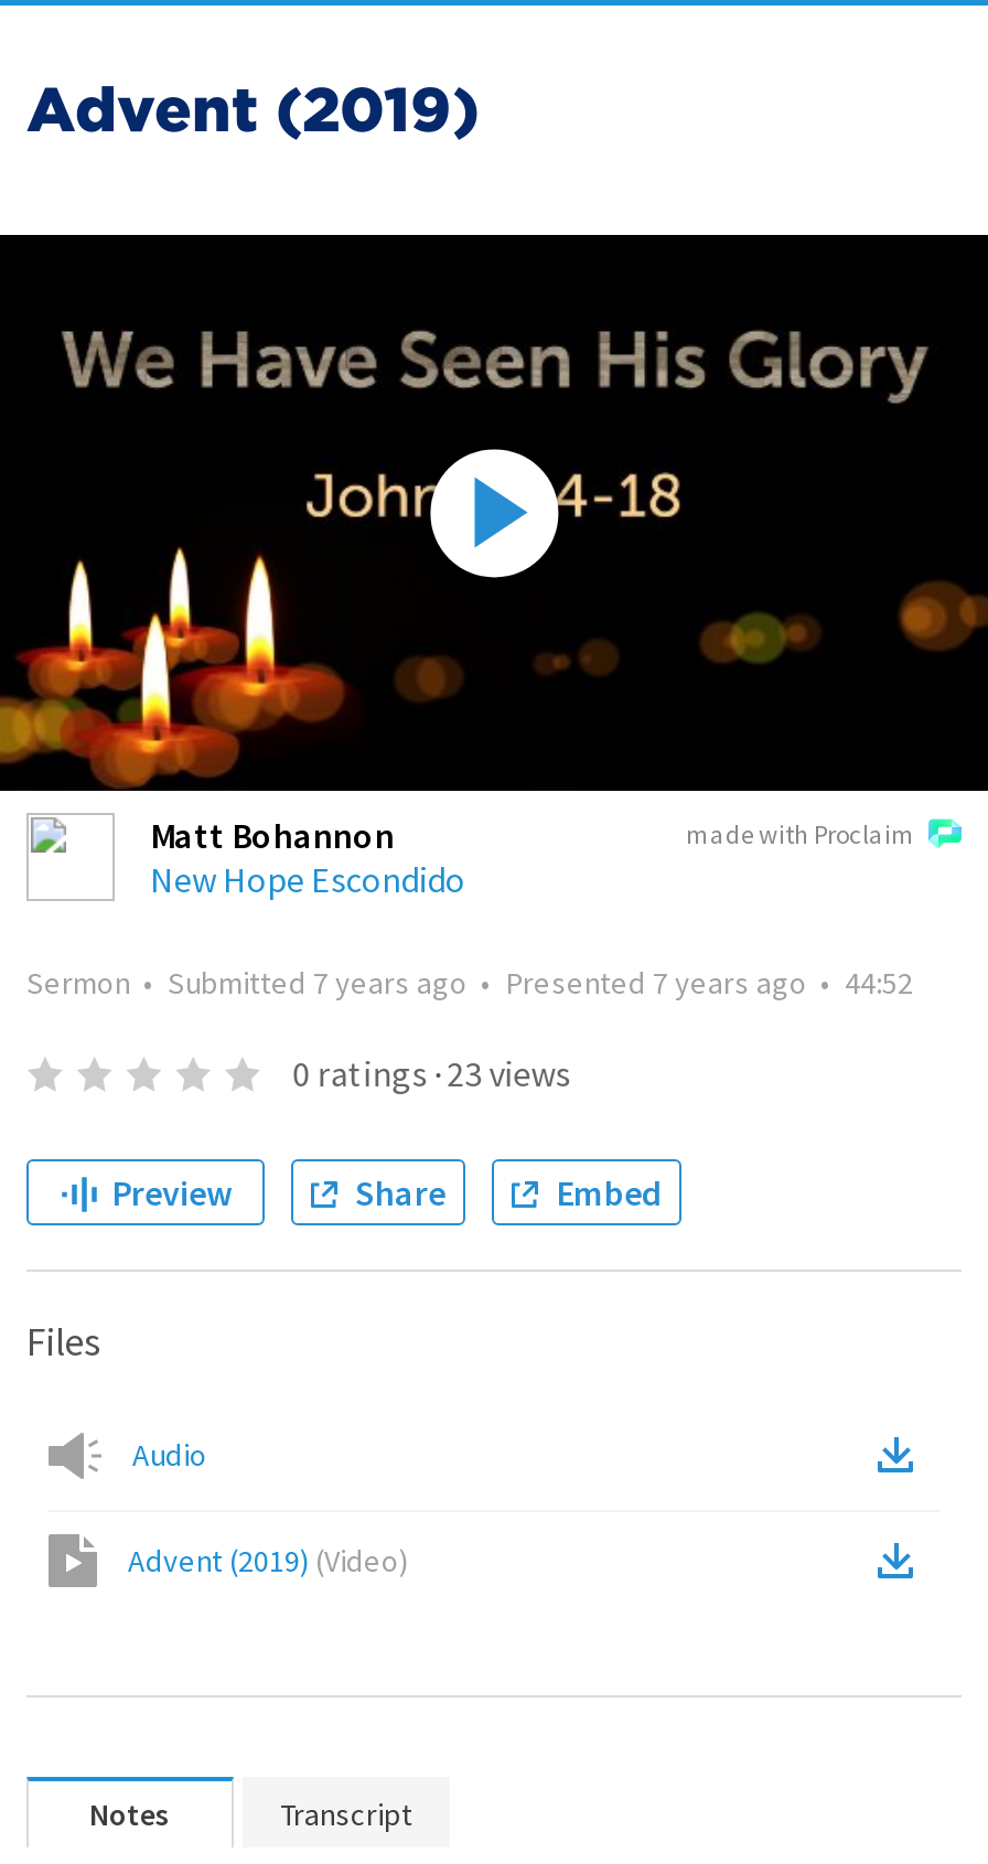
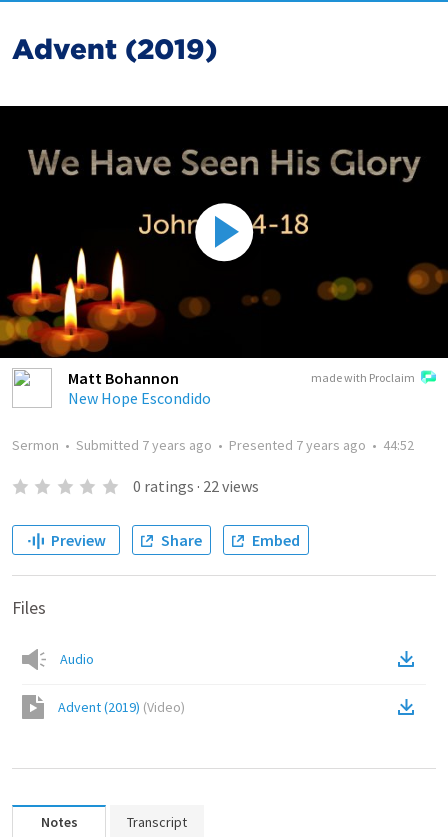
- 0 ratings · 23 views
+ 0 ratings · 22 views
